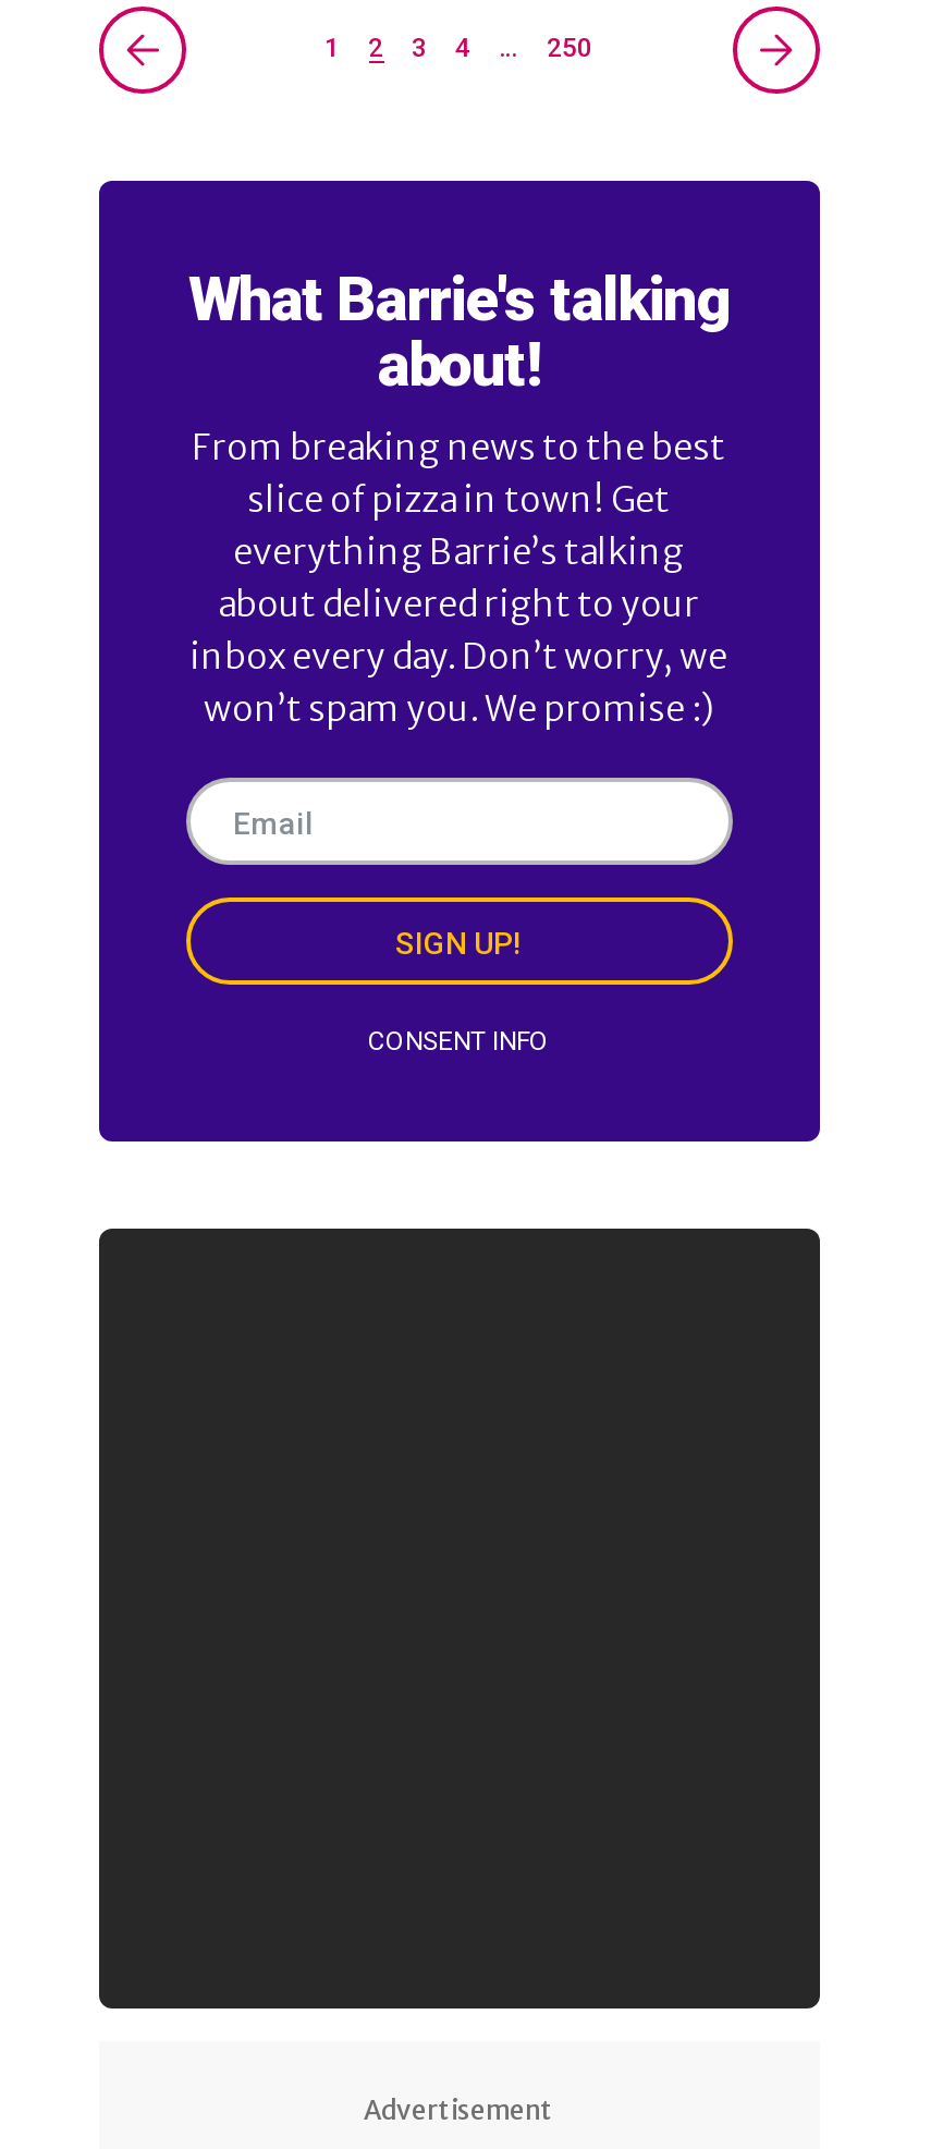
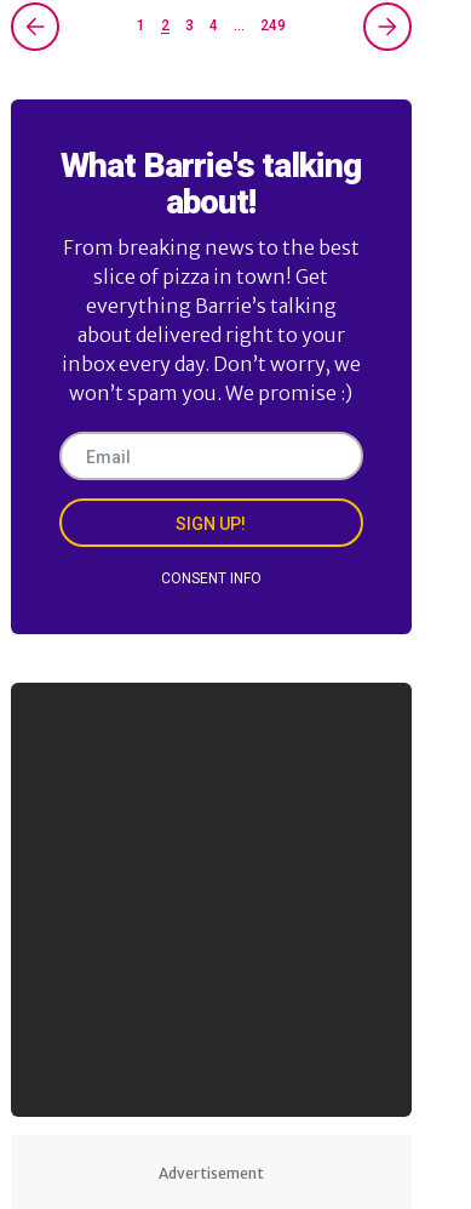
- 250
+ 249
